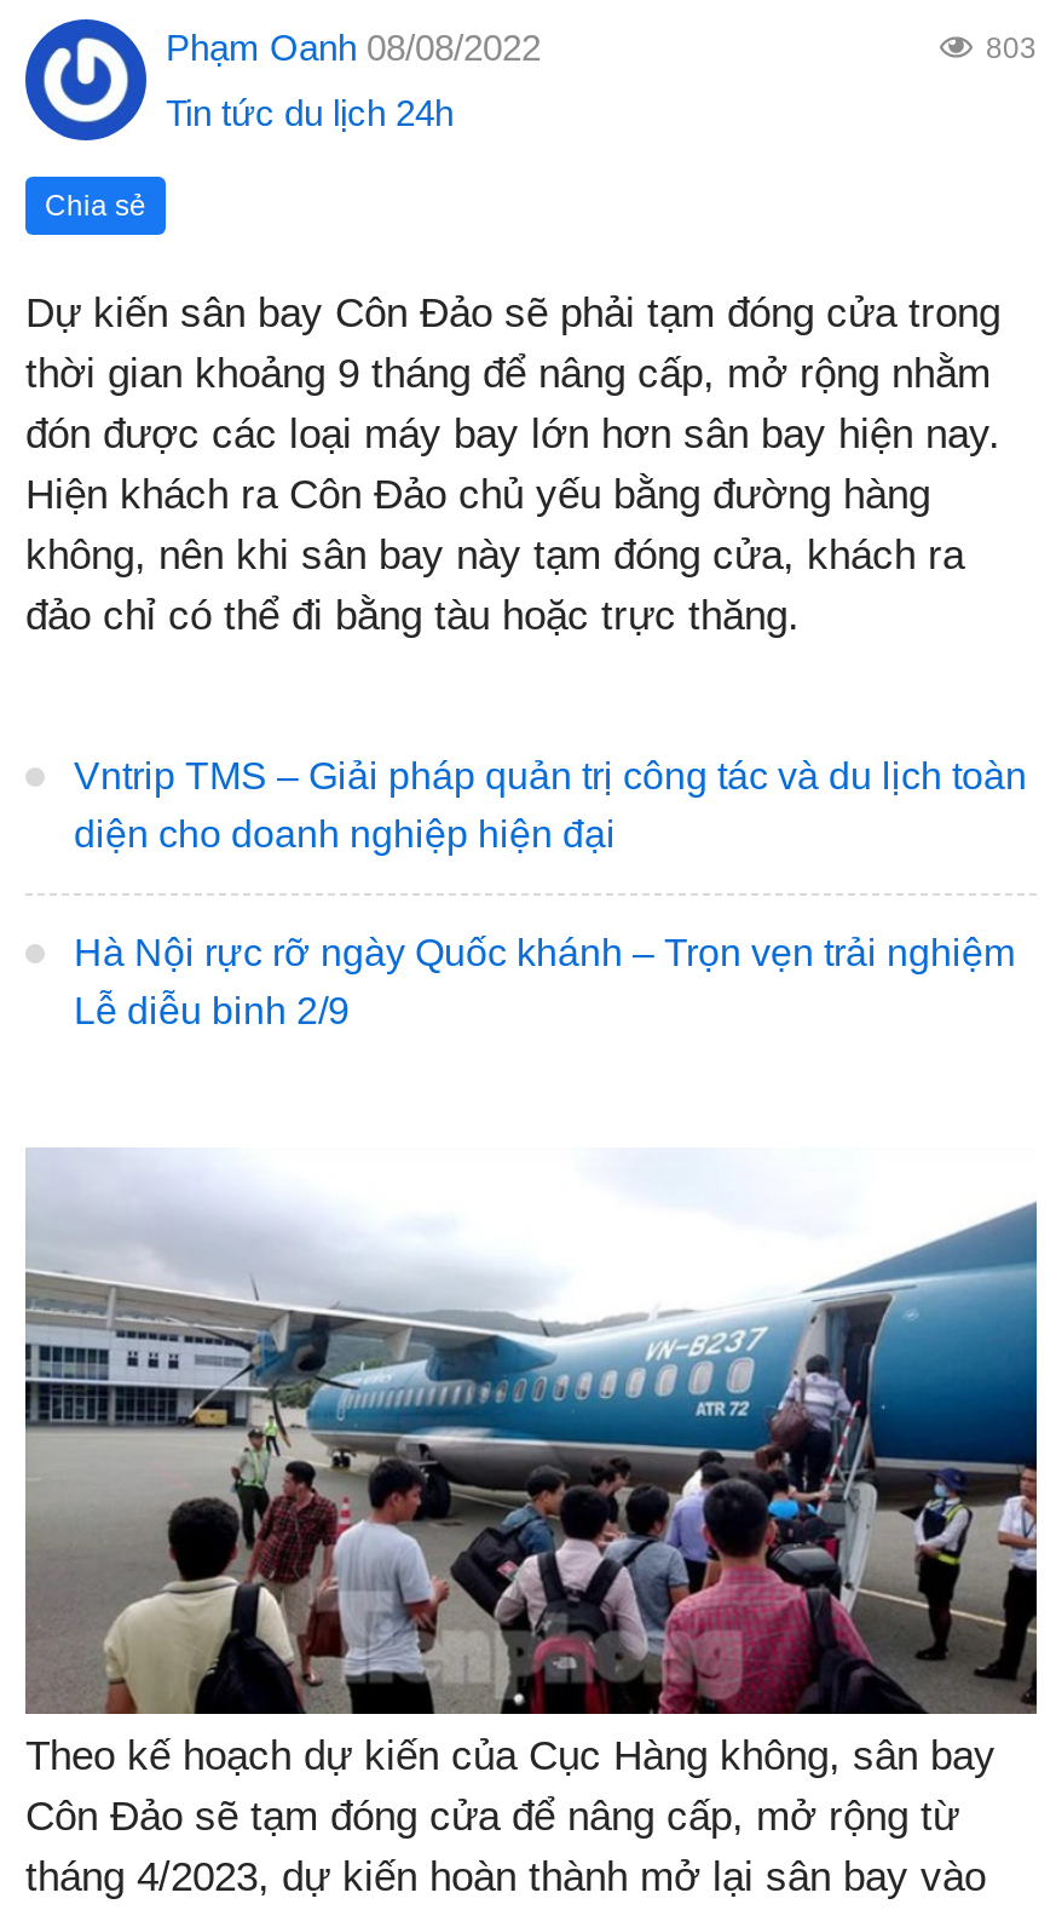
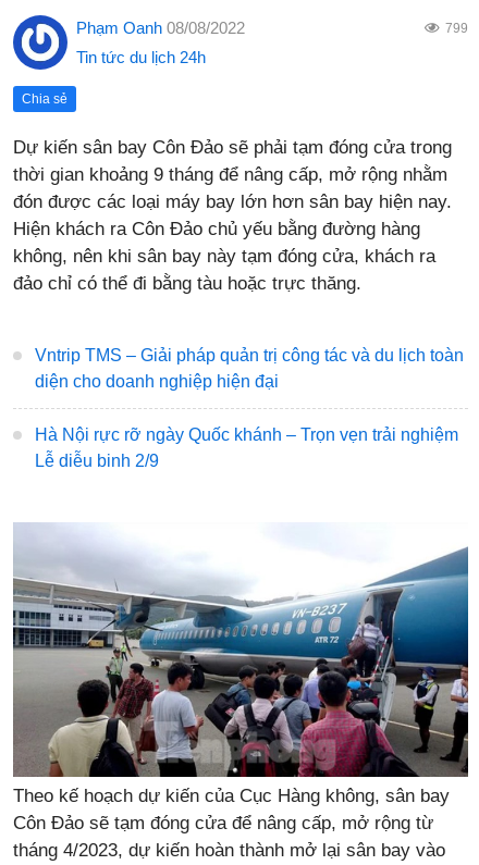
- 803
+ 799
